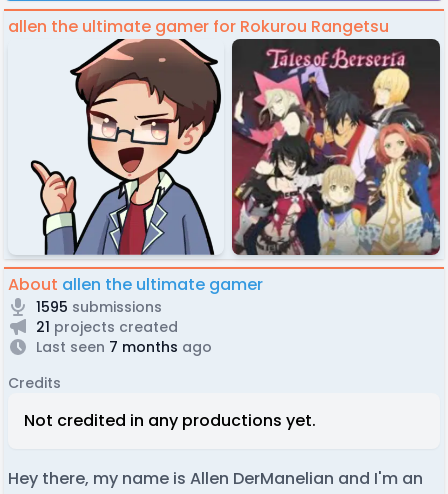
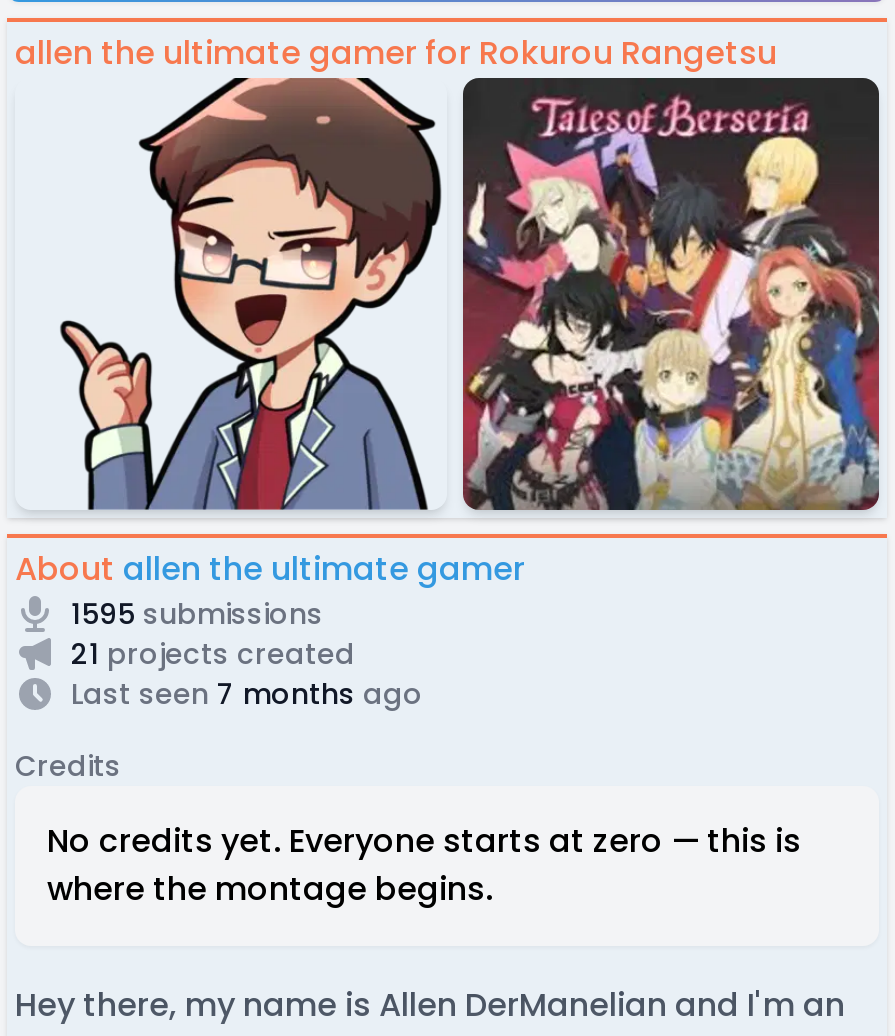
- Not credited in any productions yet.
+ No credits yet. Everyone starts at zero — this is
+ where the montage begins.
